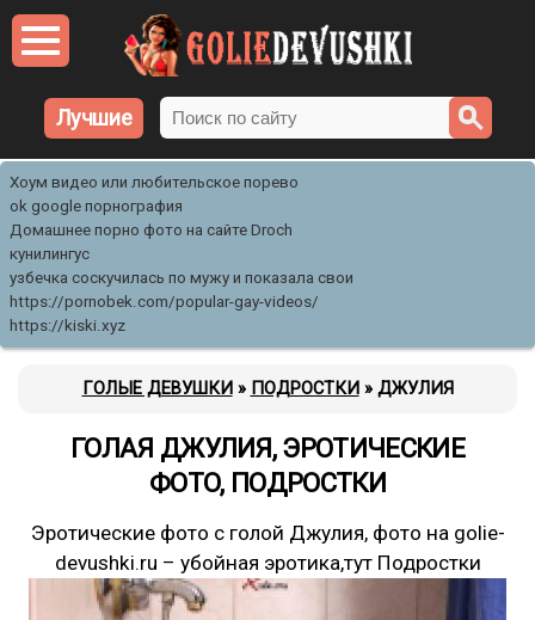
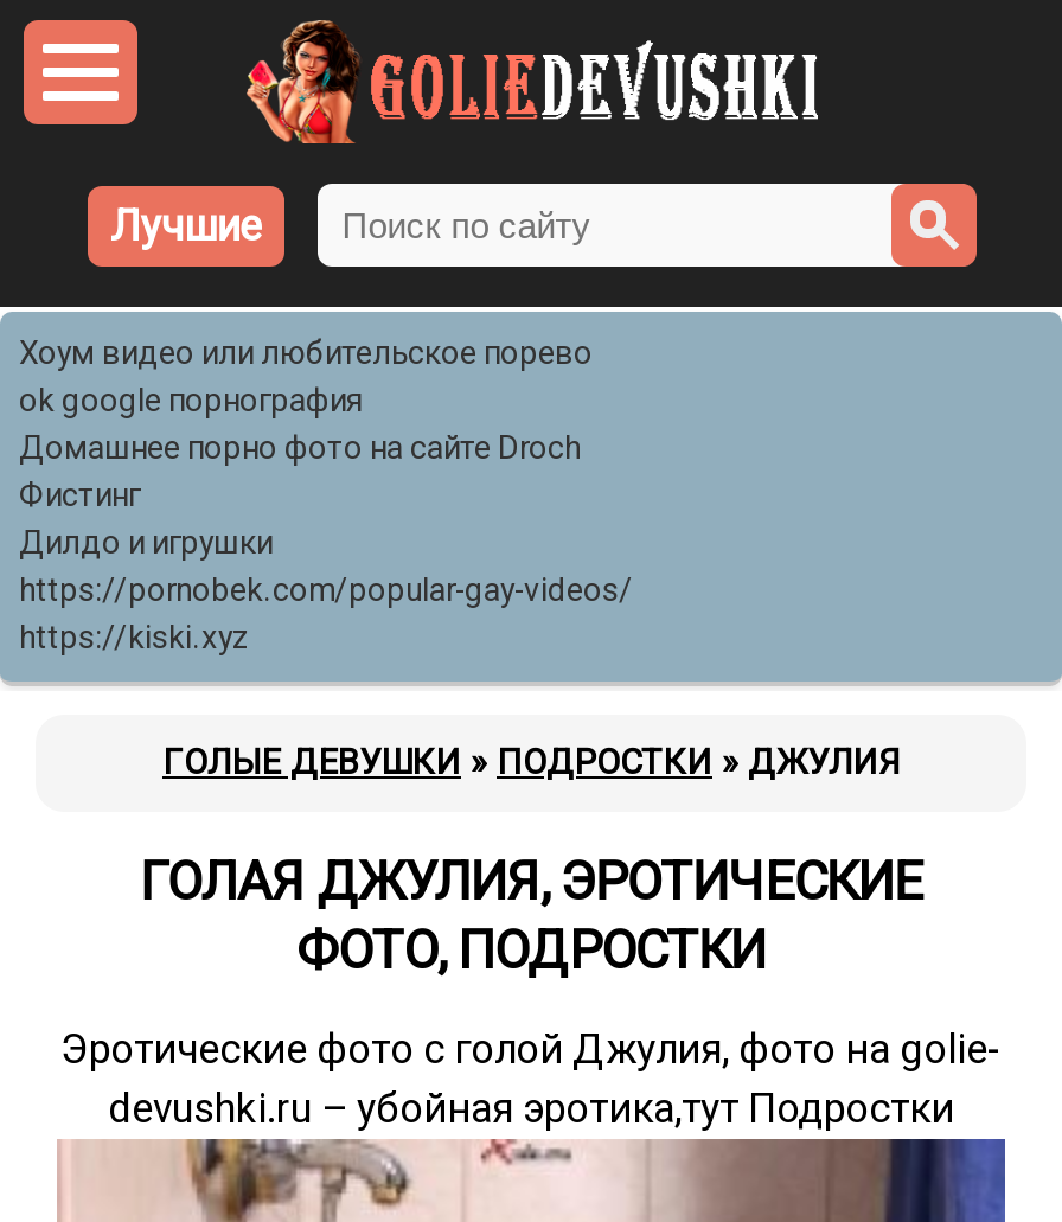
- кунилингус
- узбечка соскучилась по мужу и показала свои
+ Фистинг
+ Дилдо и игрушки
